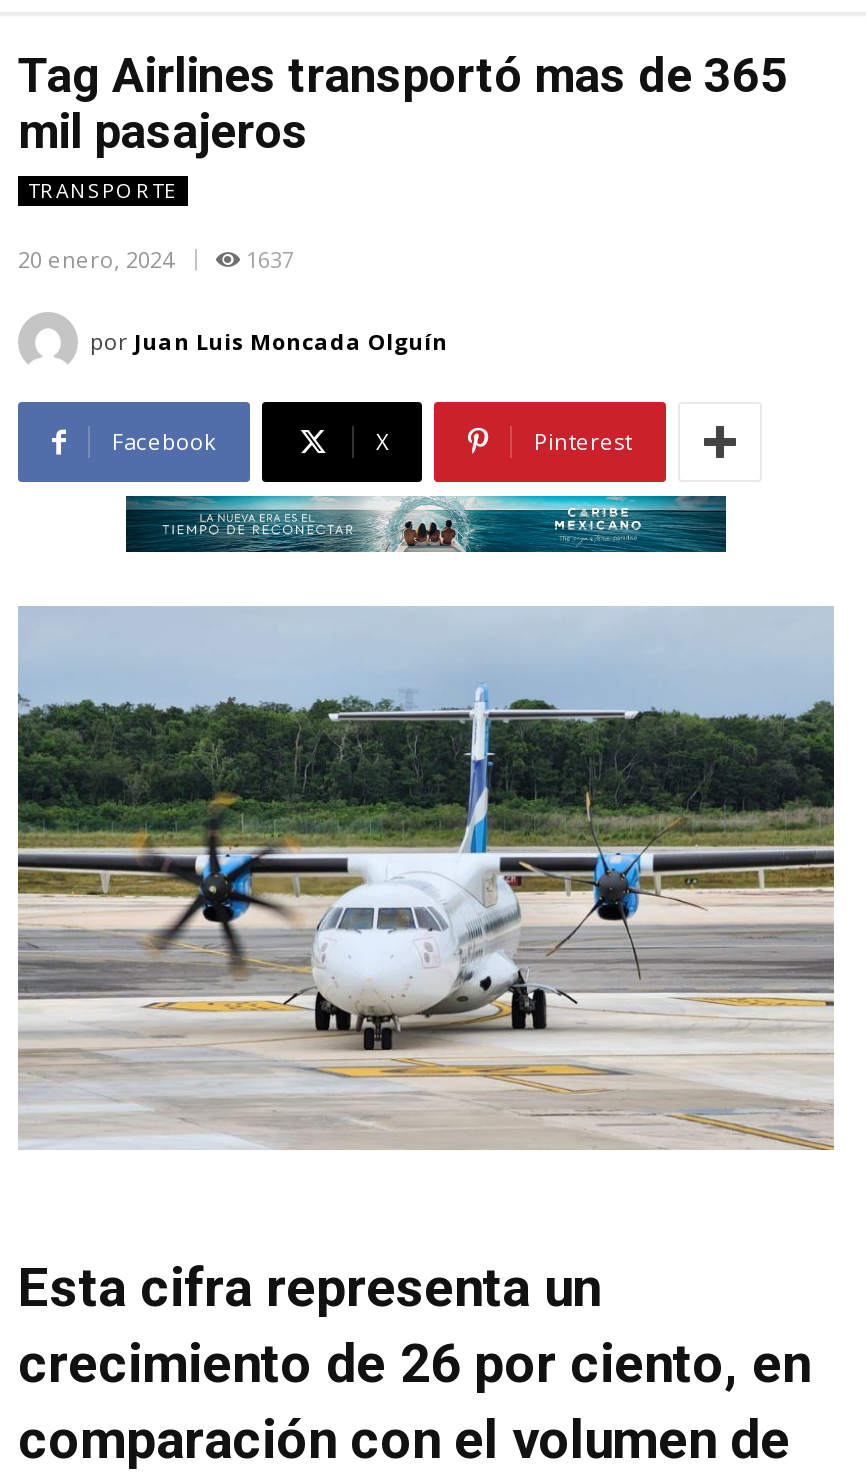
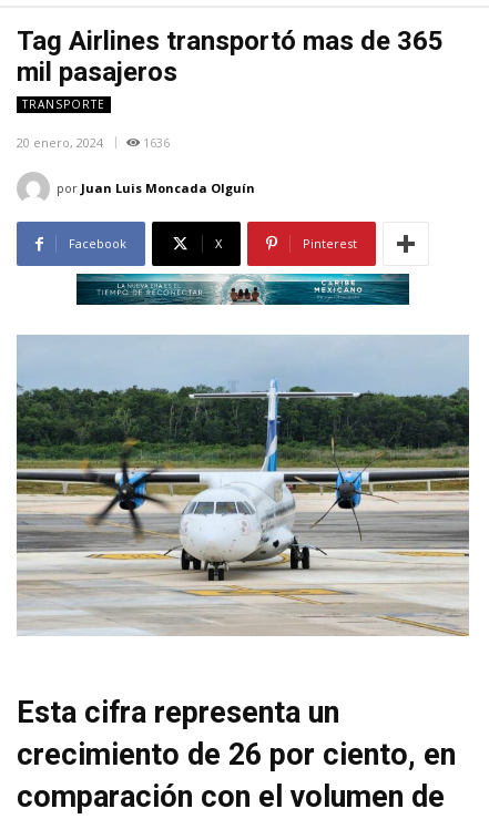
- 1637
+ 1636
